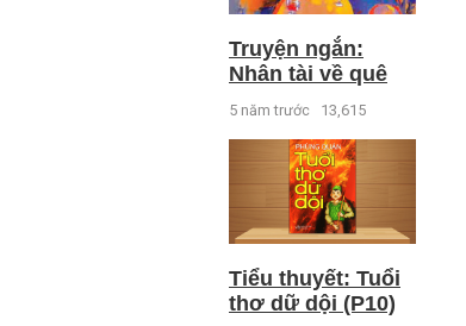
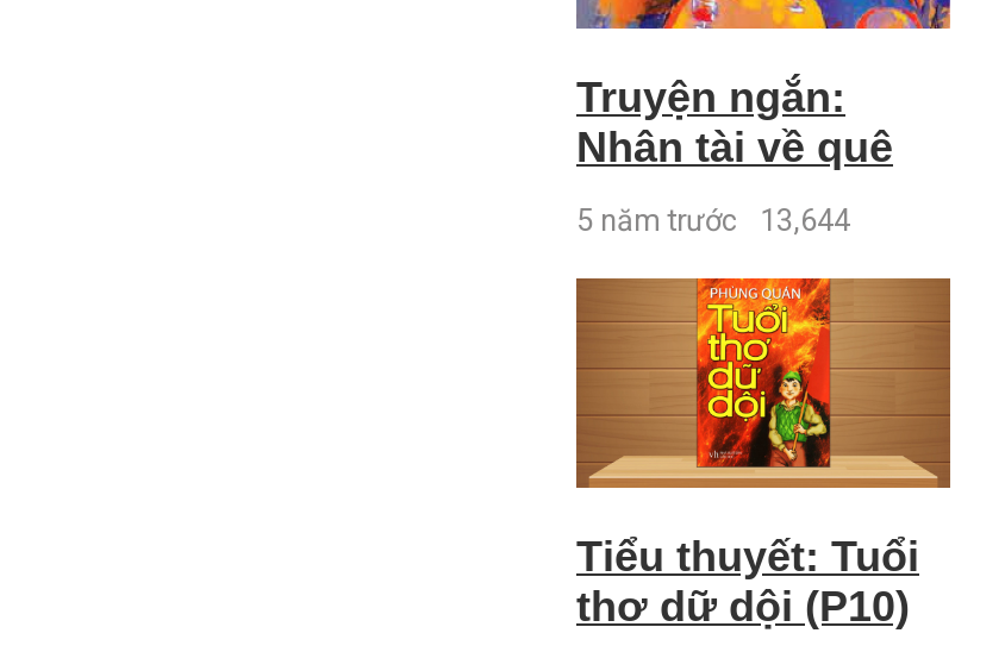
- 5 năm trước 13,615
+ 5 năm trước 13,644
